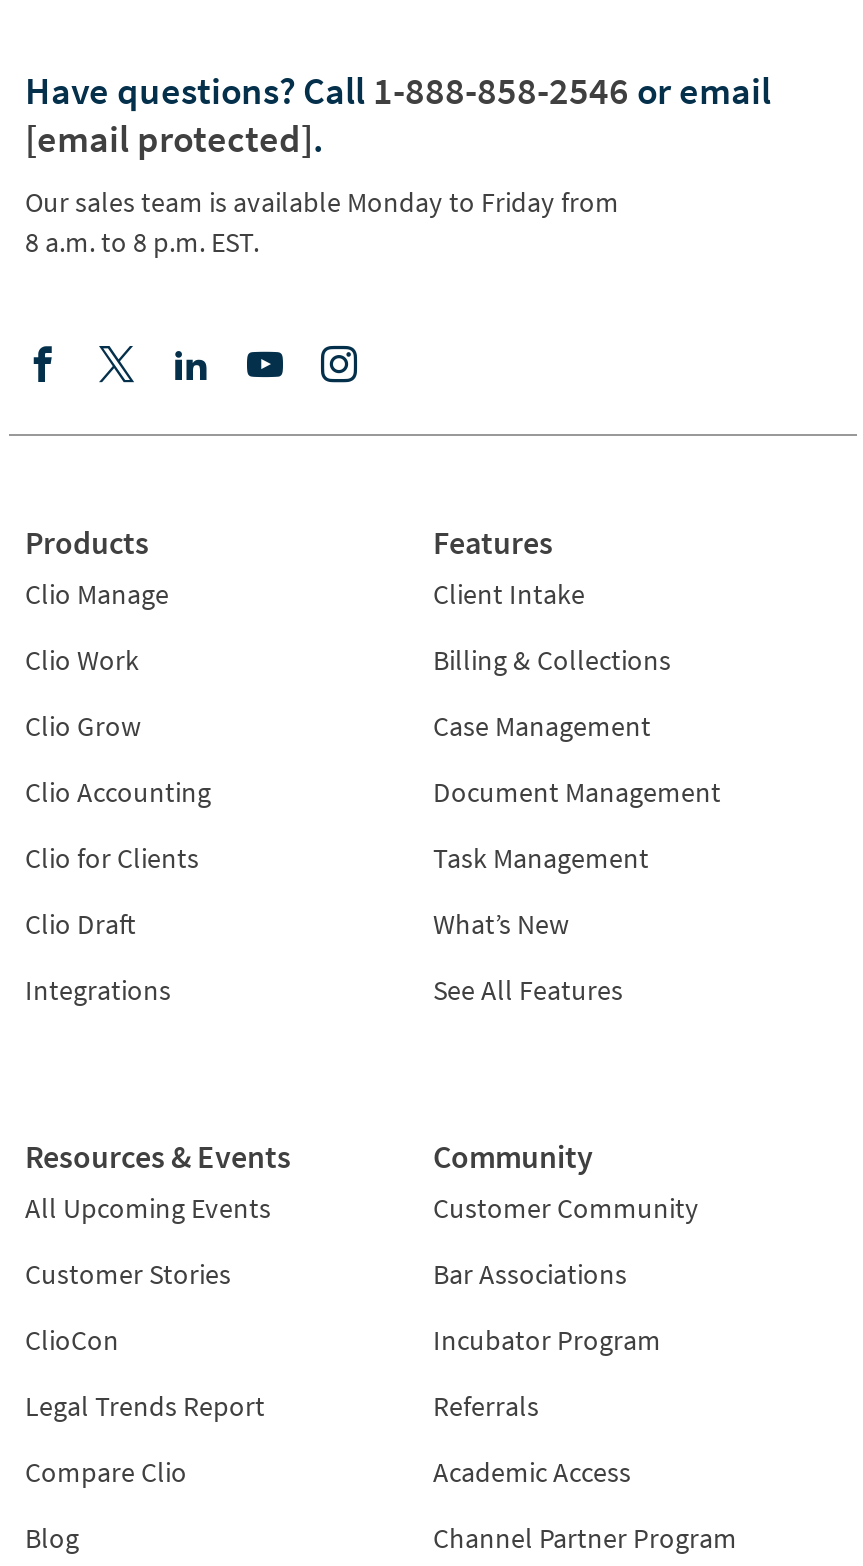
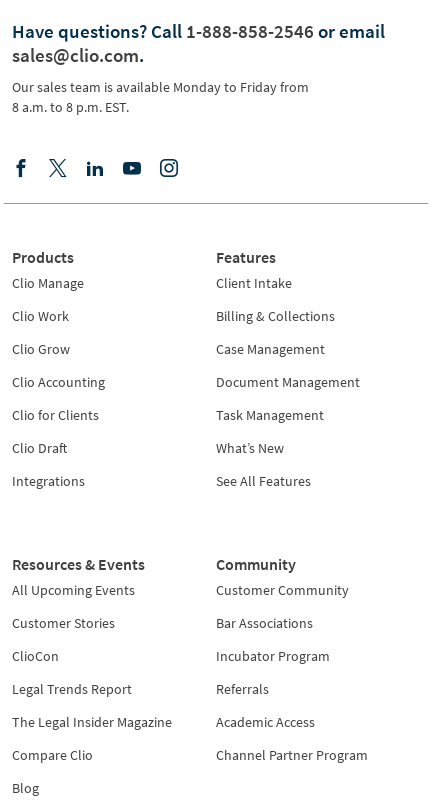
- [email protected].
+ sales@clio.com.

+ The Legal Insider Magazine
